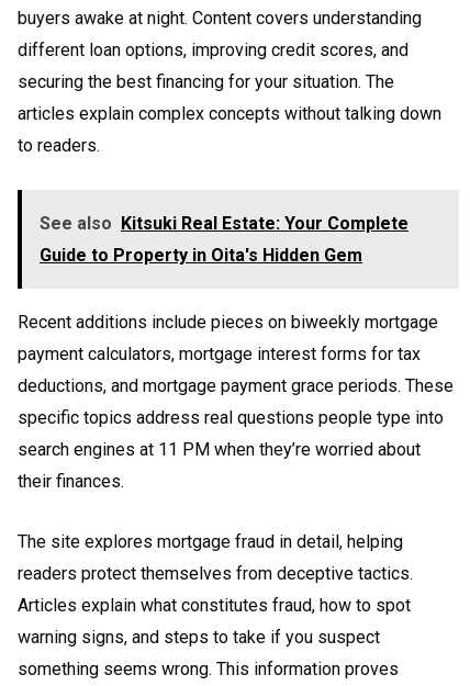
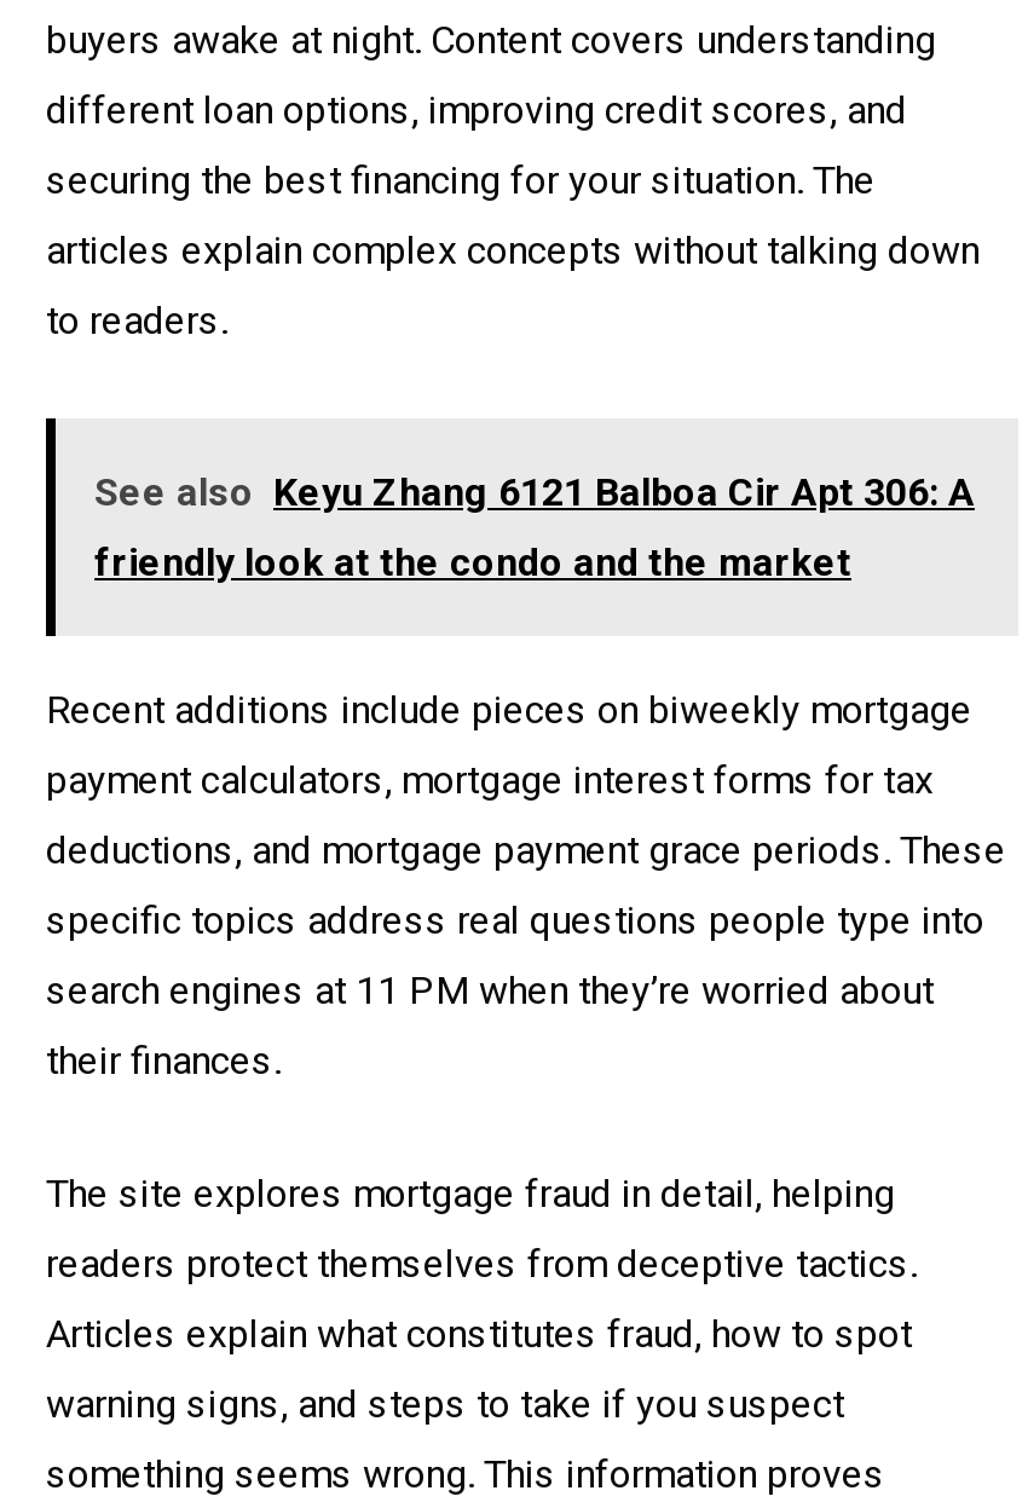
- See also Kitsuki Real Estate: Your Complete
+ See also Keyu Zhang 6121 Balboa Cir Apt 306: A

- Guide to Property in Oita's Hidden Gem
+ friendly look at the condo and the market
